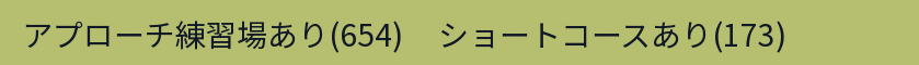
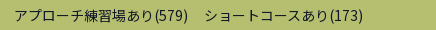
- アプローチ練習場あり(654)
+ アプローチ練習場あり(579)
